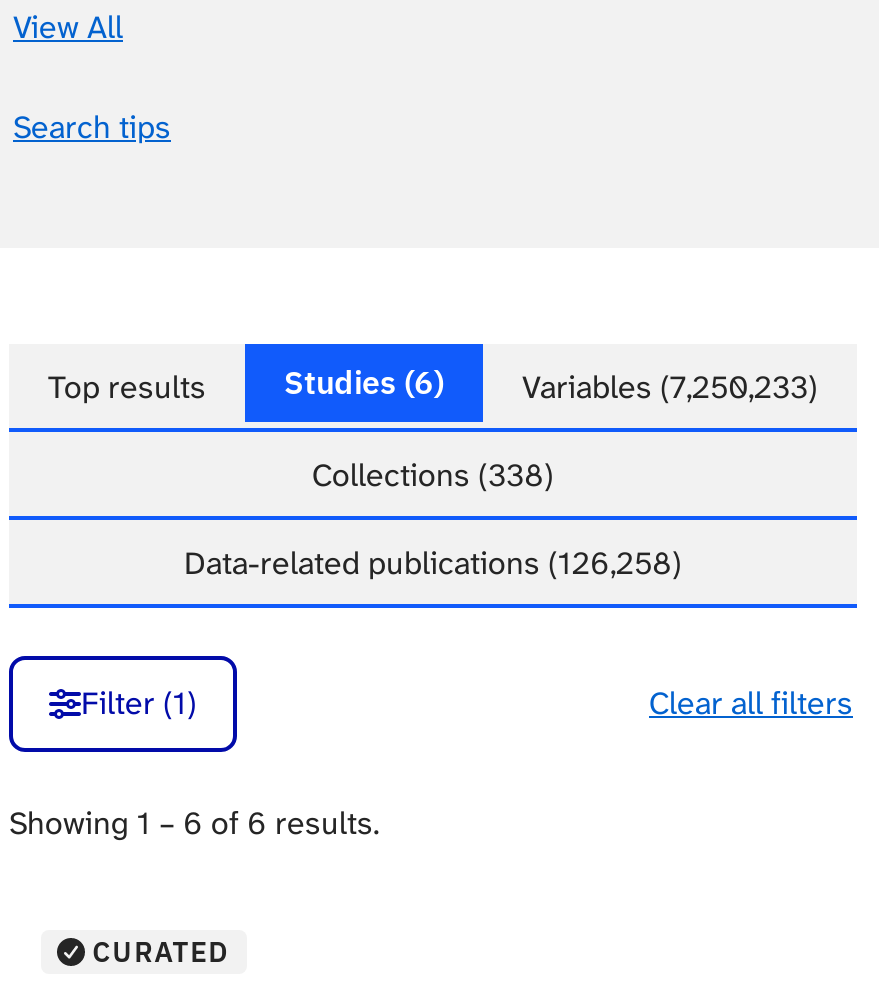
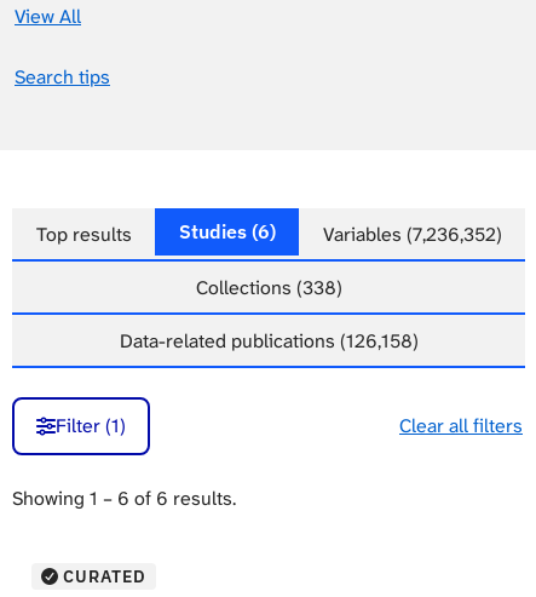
- Top results Studies (6) Variables (7,250,233)
+ Top results Studies (6) Variables (7,236,352)

- Data-related publications (126,258)
+ Data-related publications (126,158)
